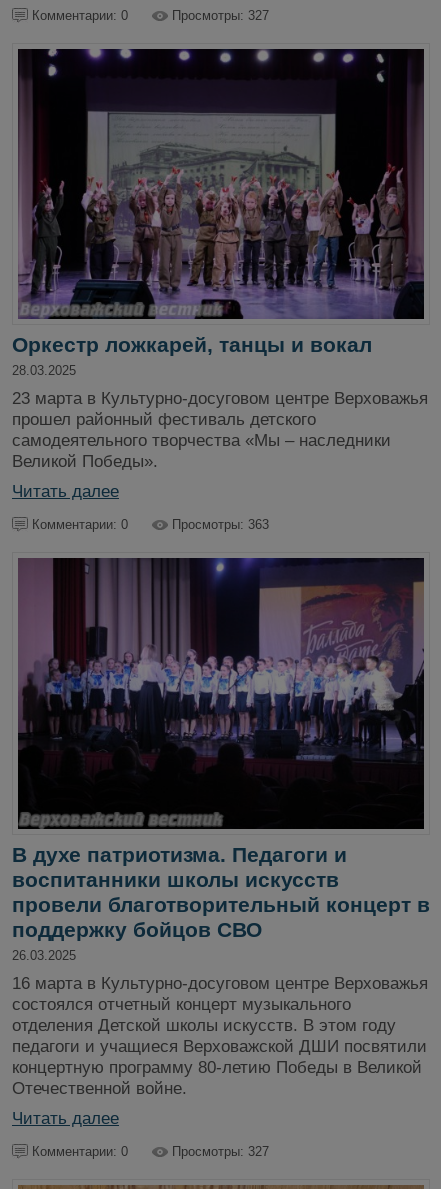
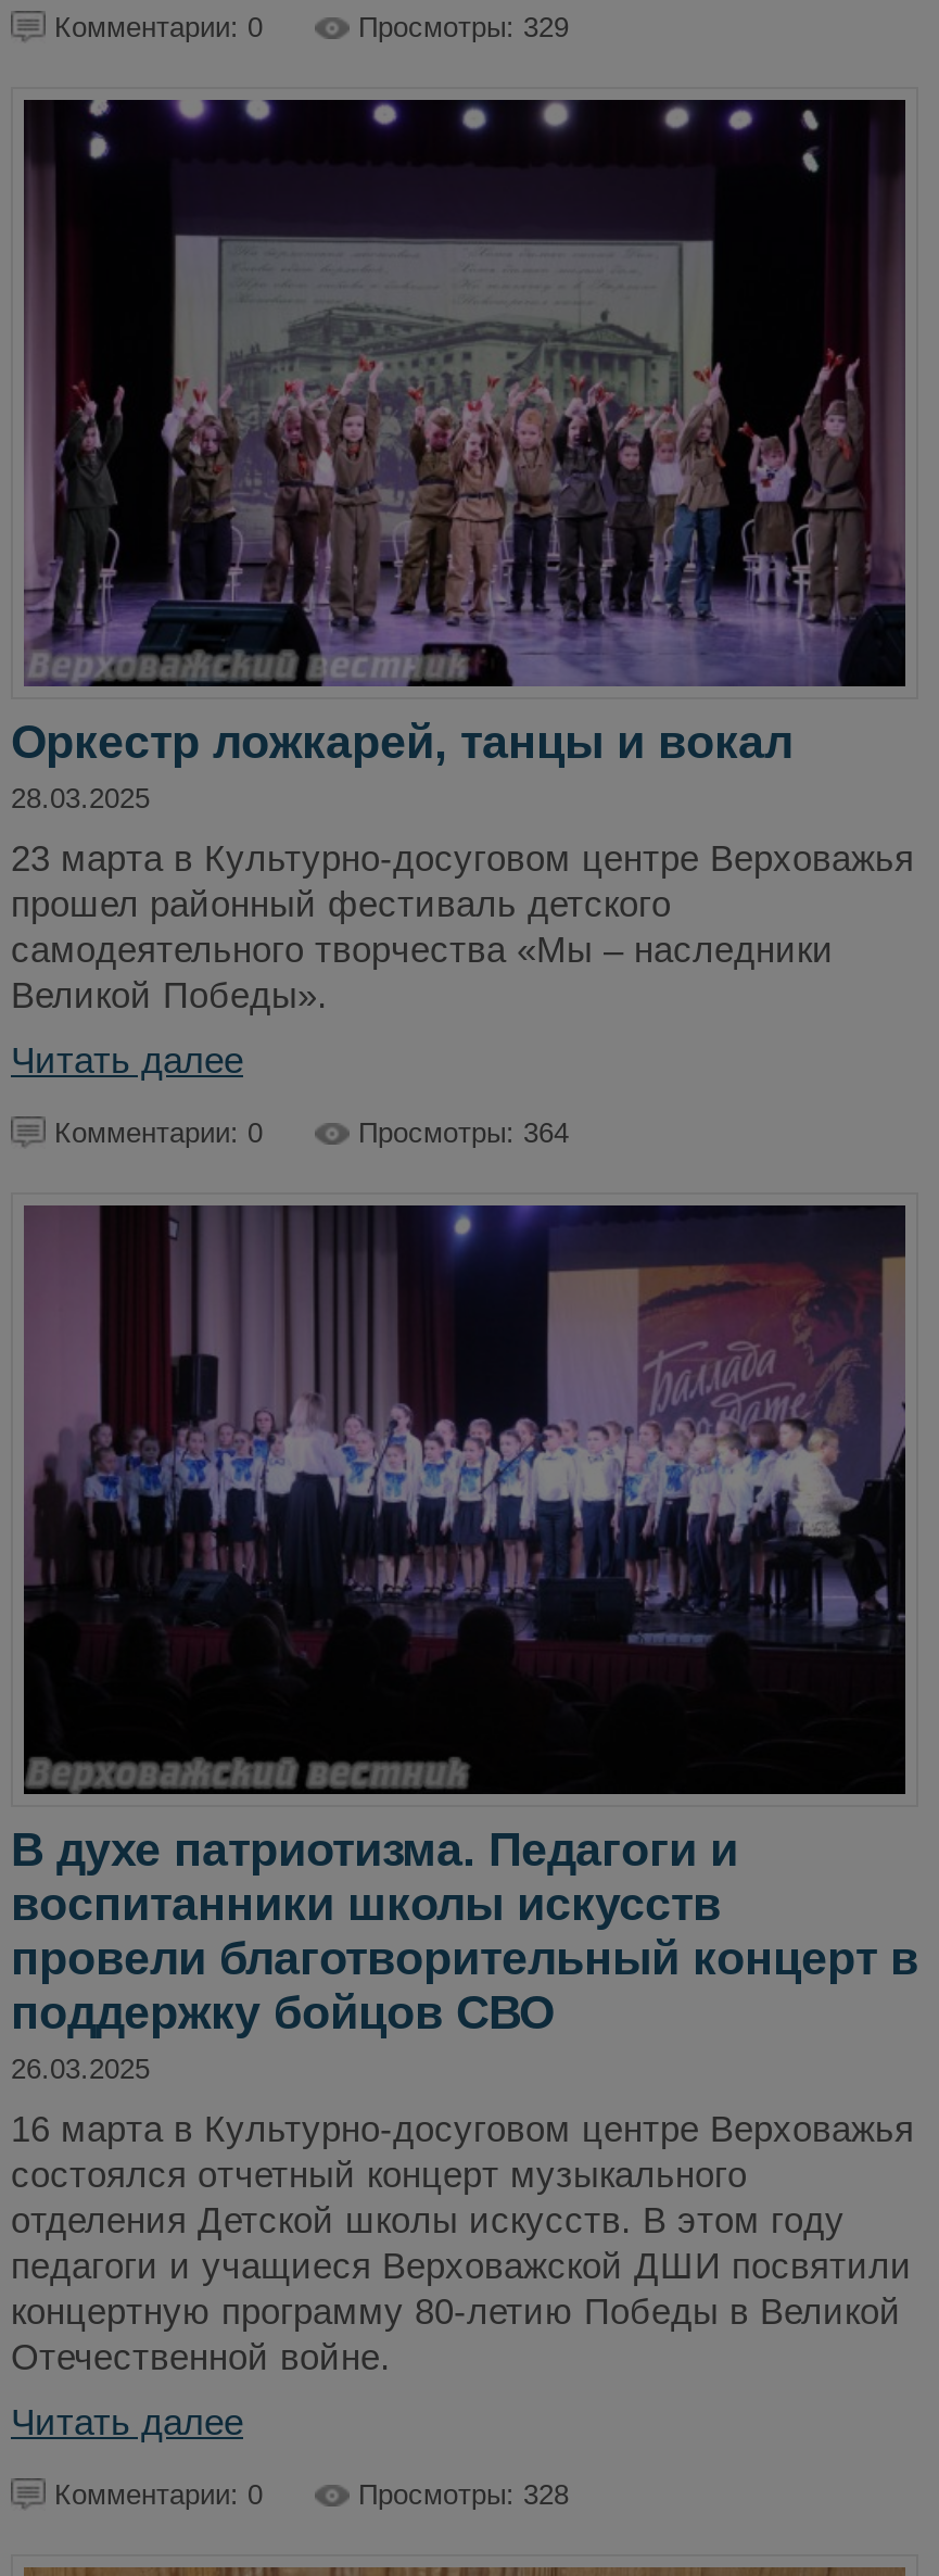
- Просмотры: 327
+ Просмотры: 329

- Просмотры: 363
+ Просмотры: 364

- Просмотры: 327
+ Просмотры: 328
